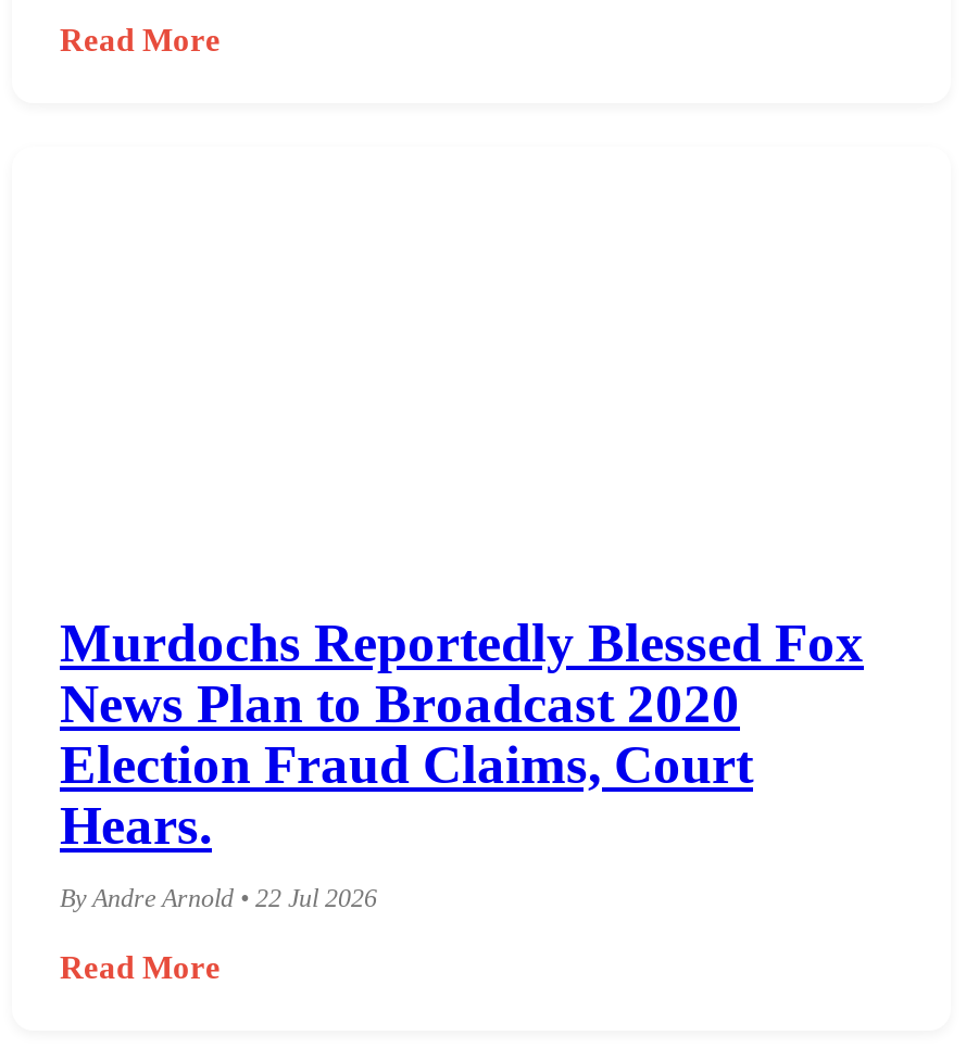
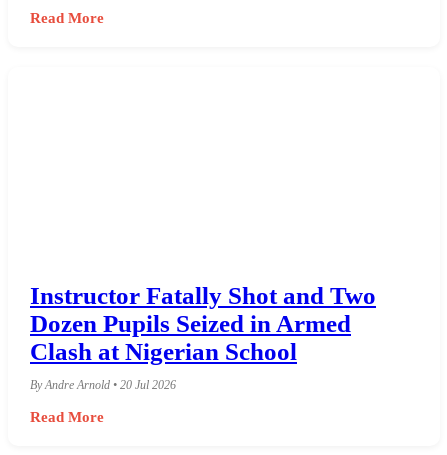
- Murdochs Reportedly Blessed Fox
- News Plan to Broadcast 2020
- Election Fraud Claims, Court
- Hears.
+ Instructor Fatally Shot and Two
+ Dozen Pupils Seized in Armed
+ Clash at Nigerian School

- By Andre Arnold • 22 Jul 2026
+ By Andre Arnold • 20 Jul 2026
